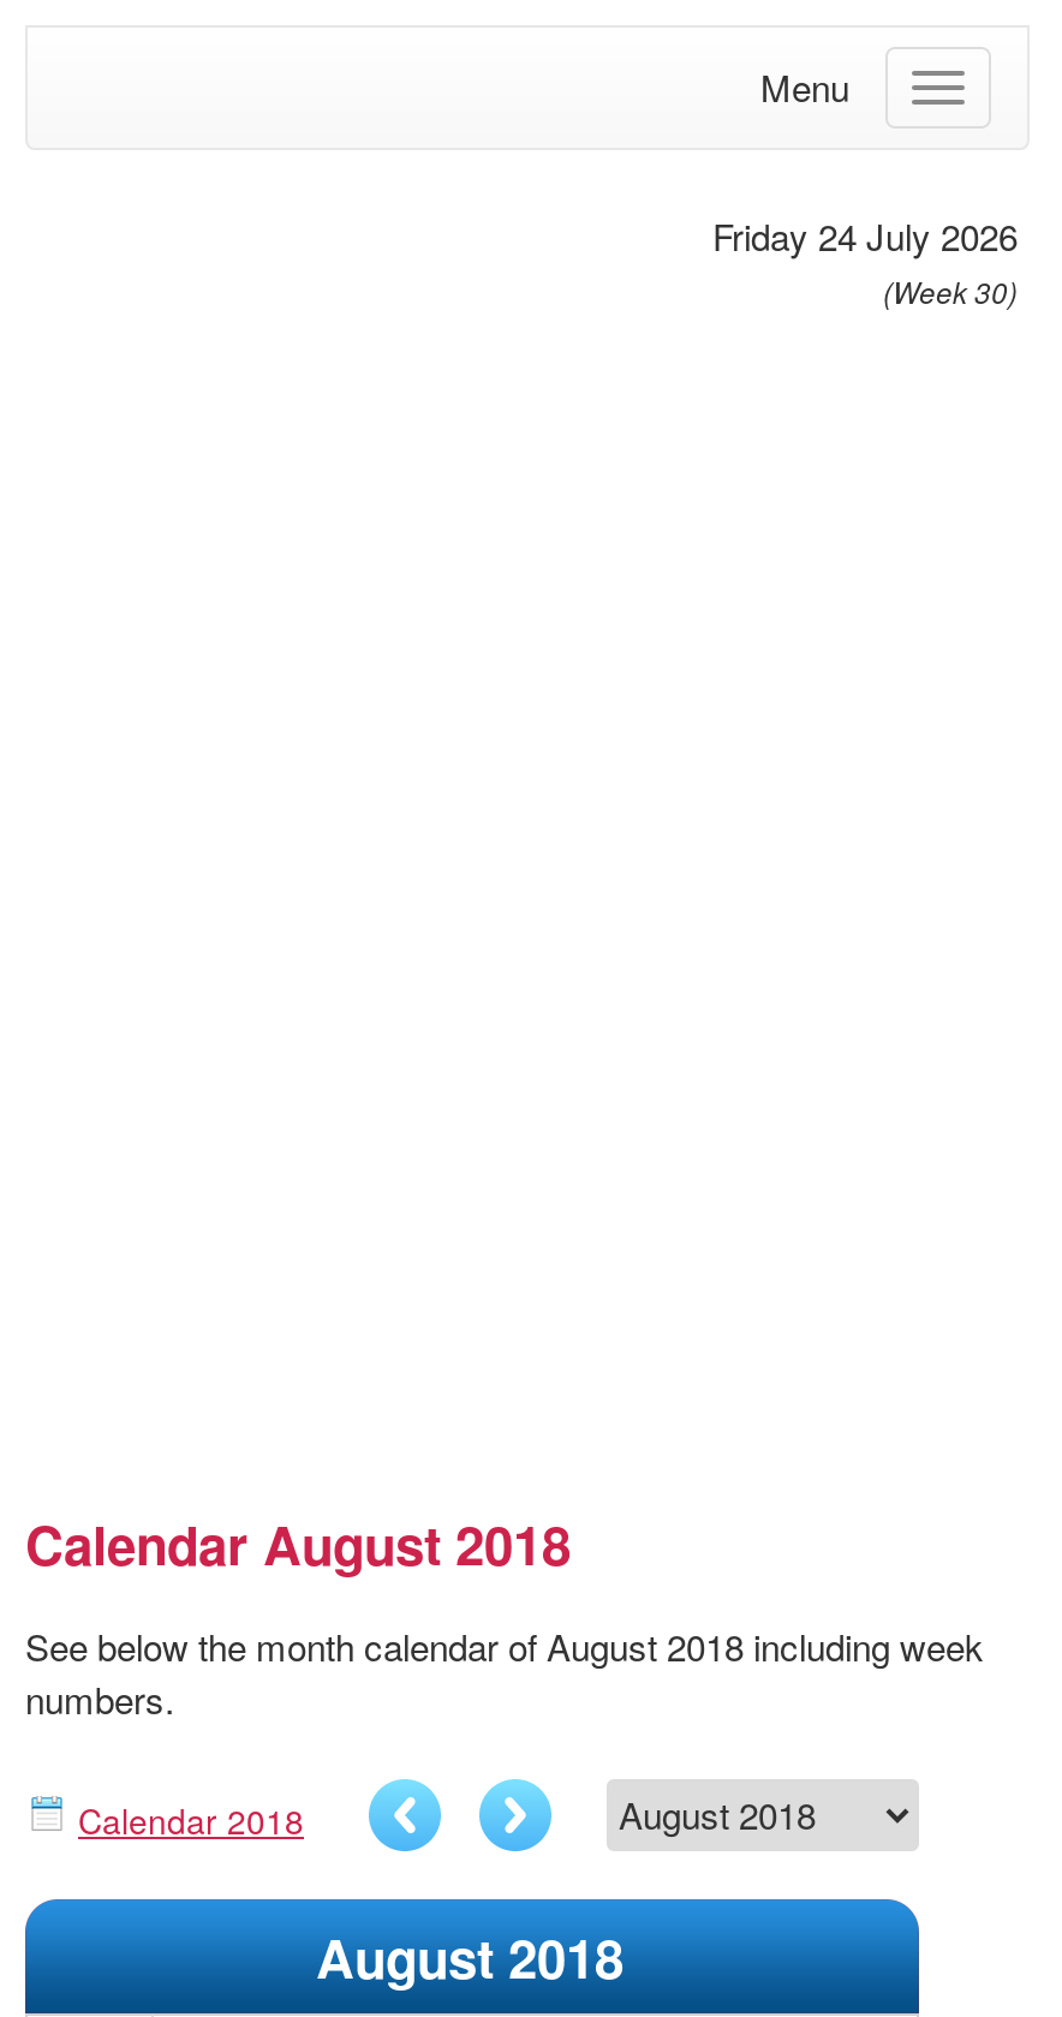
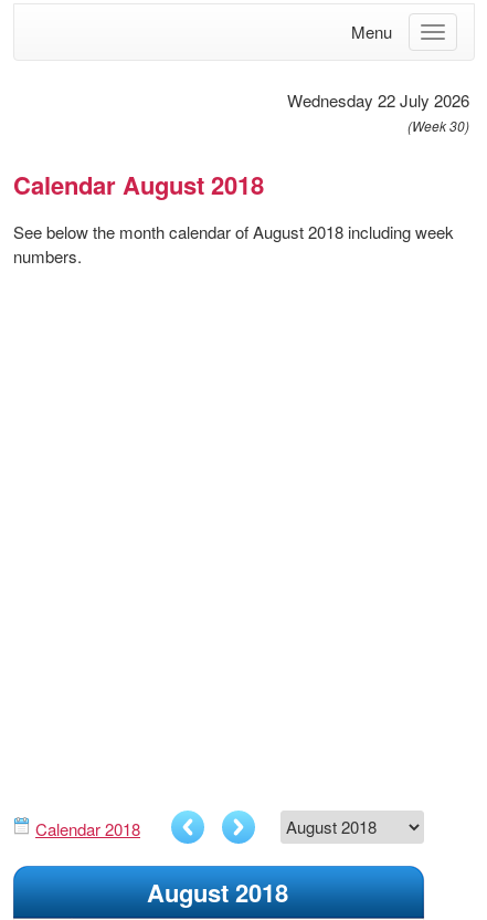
- Friday 24 July 2026
+ Wednesday 22 July 2026

moved up: Calendar August 2018 | See below the month calendar of August 2018 including week | numbers.
